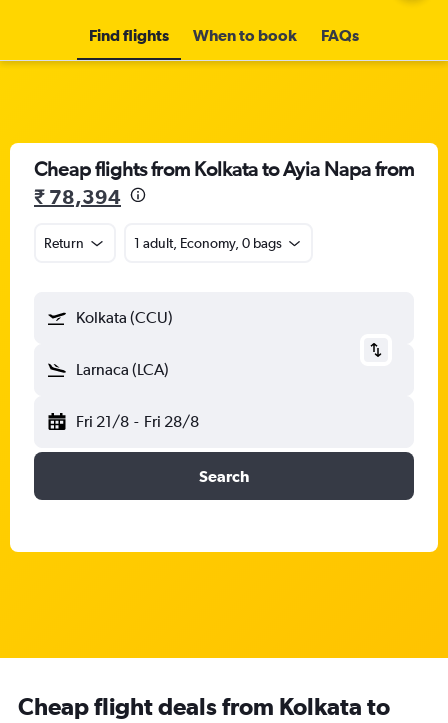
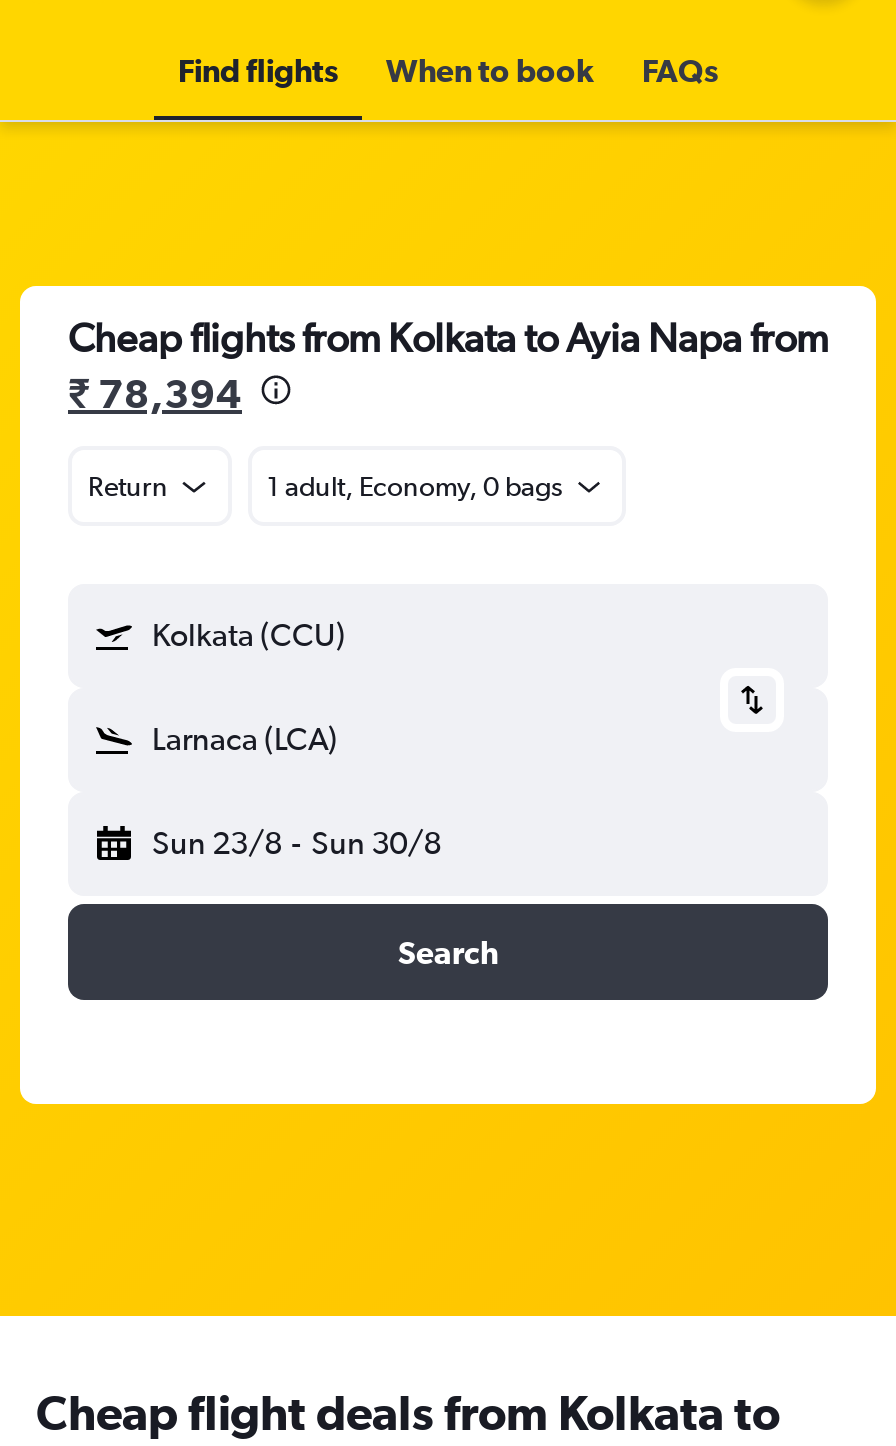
- Fri 21/8 - Fri 28/8
+ Sun 23/8 - Sun 30/8
